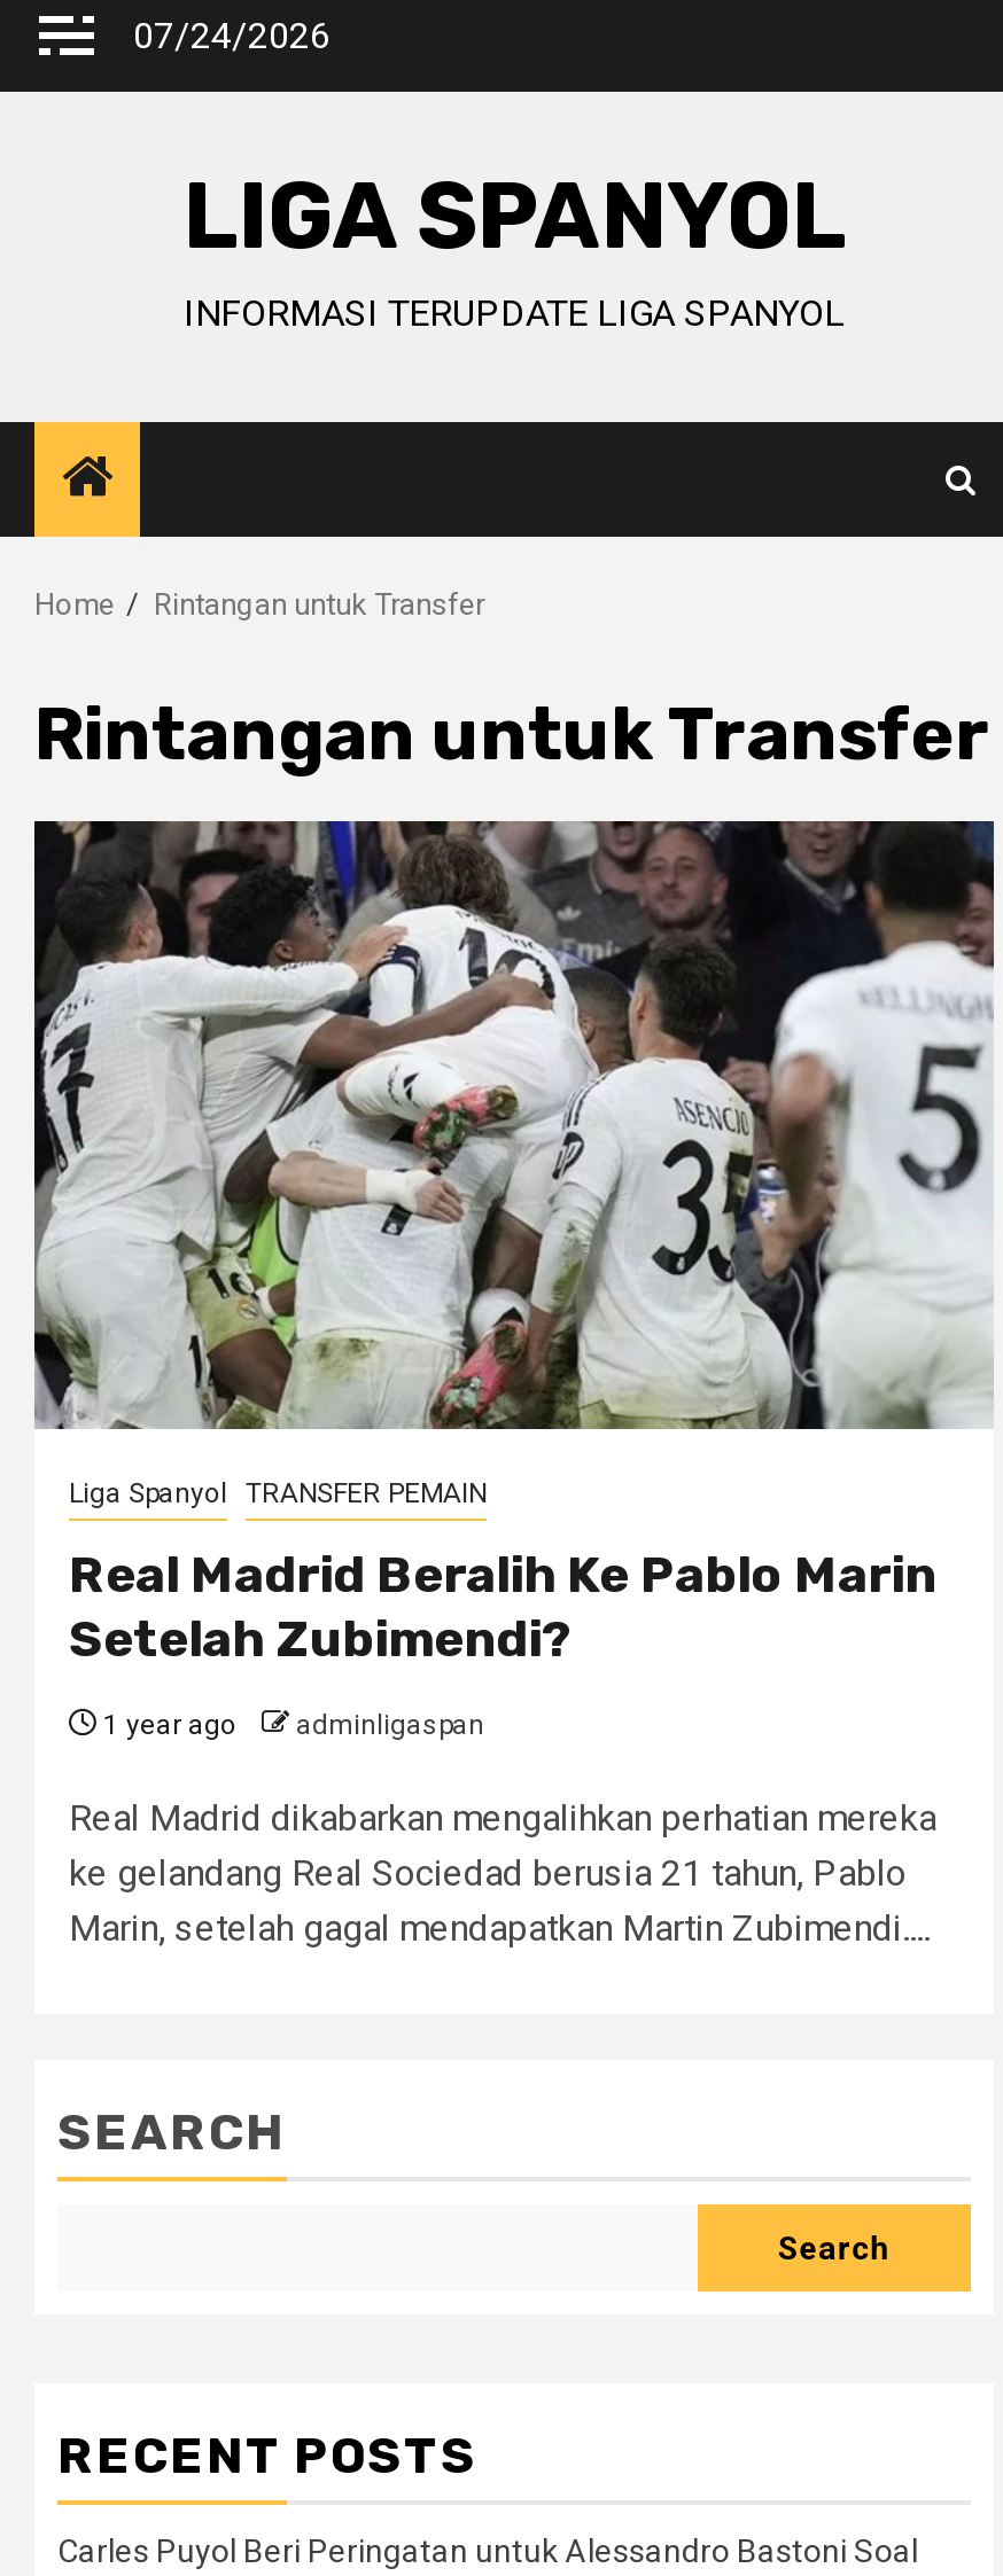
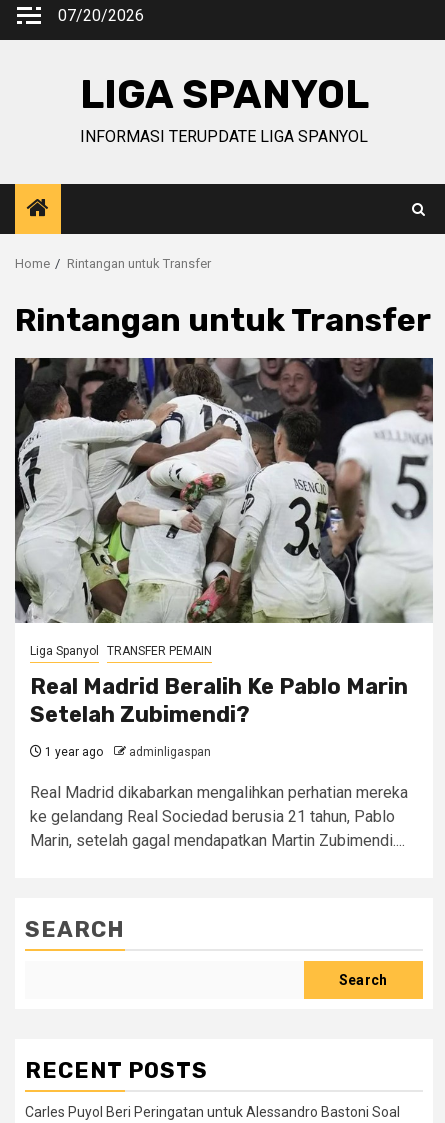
- 07/24/2026
+ 07/20/2026
